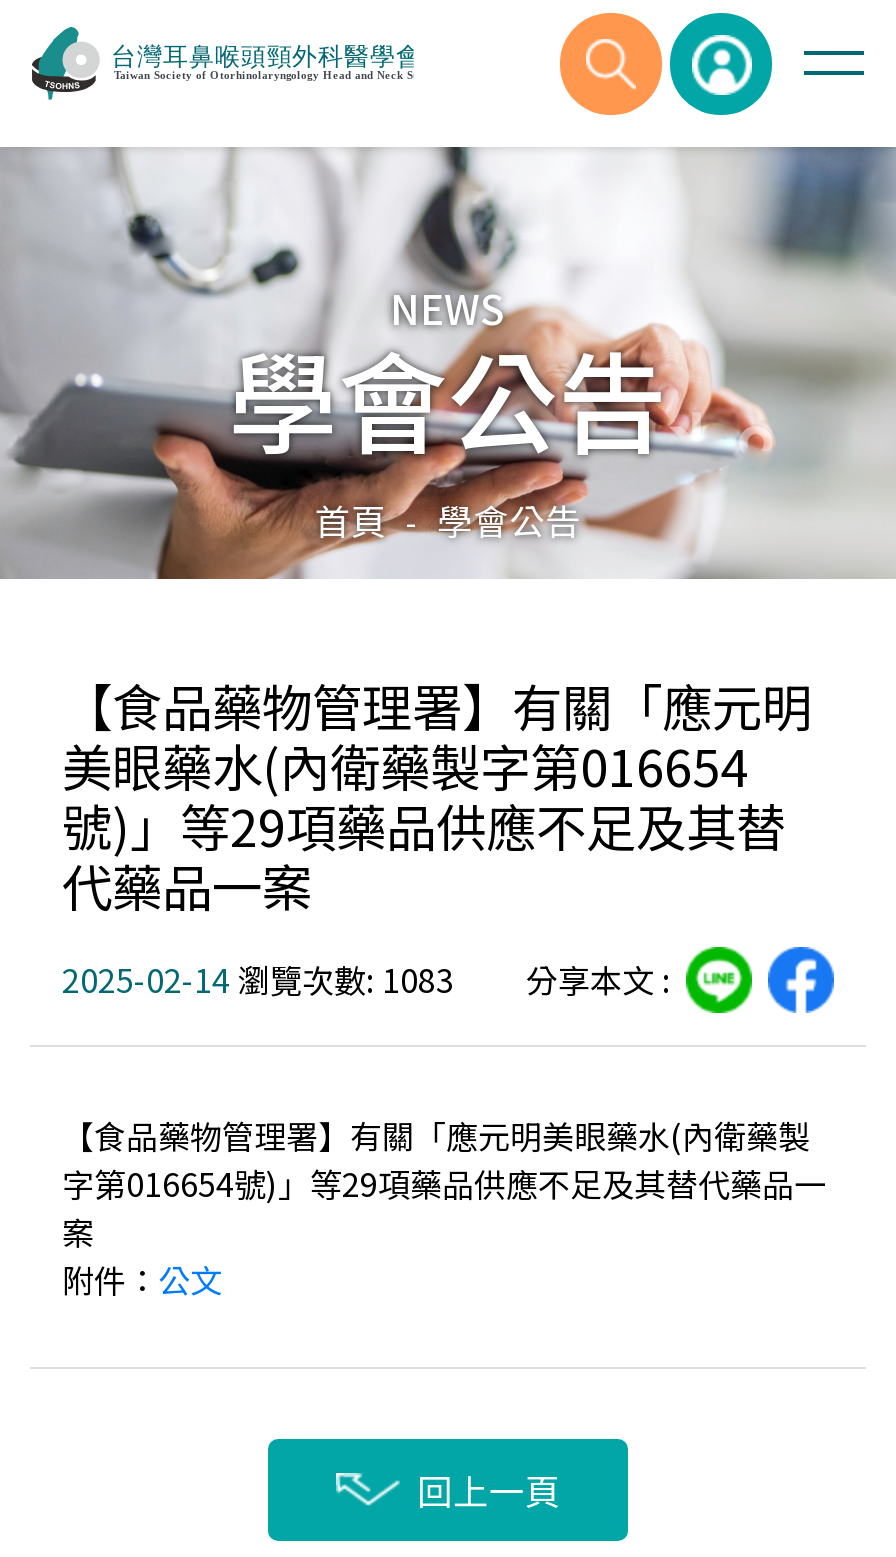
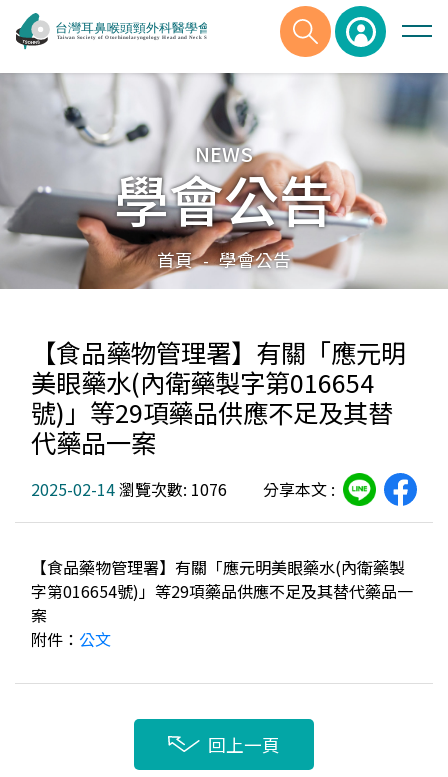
- 2025-02-14 瀏覽次數: 1083 分享本文 :
+ 2025-02-14 瀏覽次數: 1076 分享本文 :
